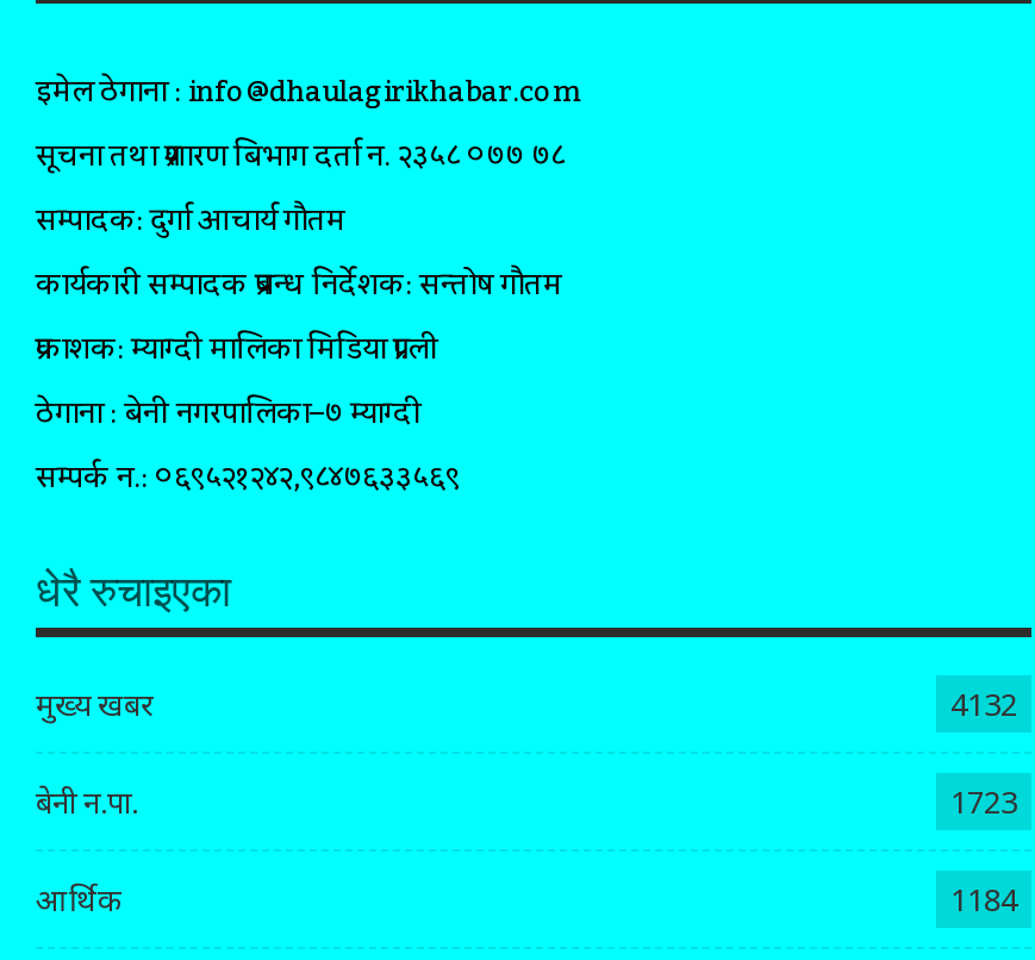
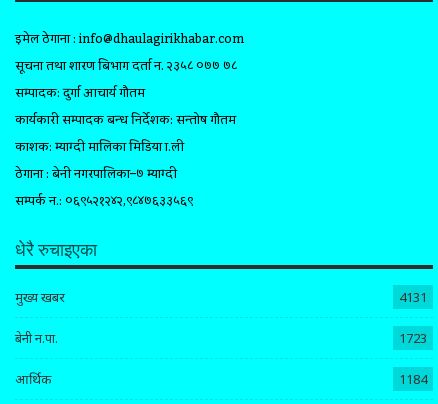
- 4132
+ 4131
